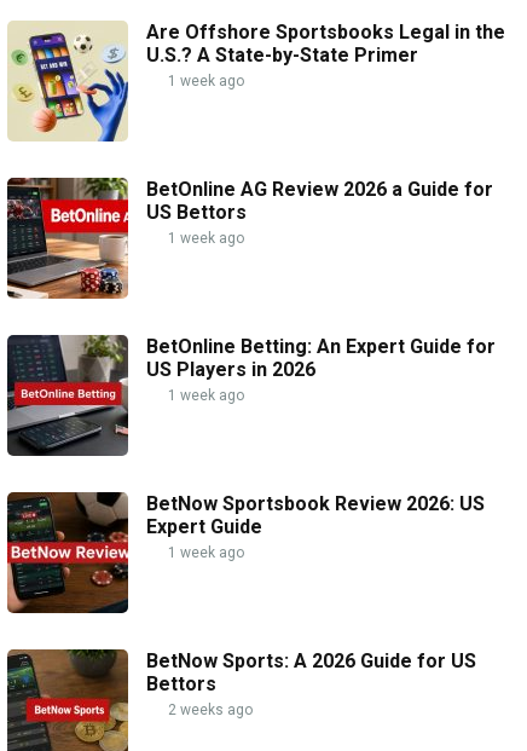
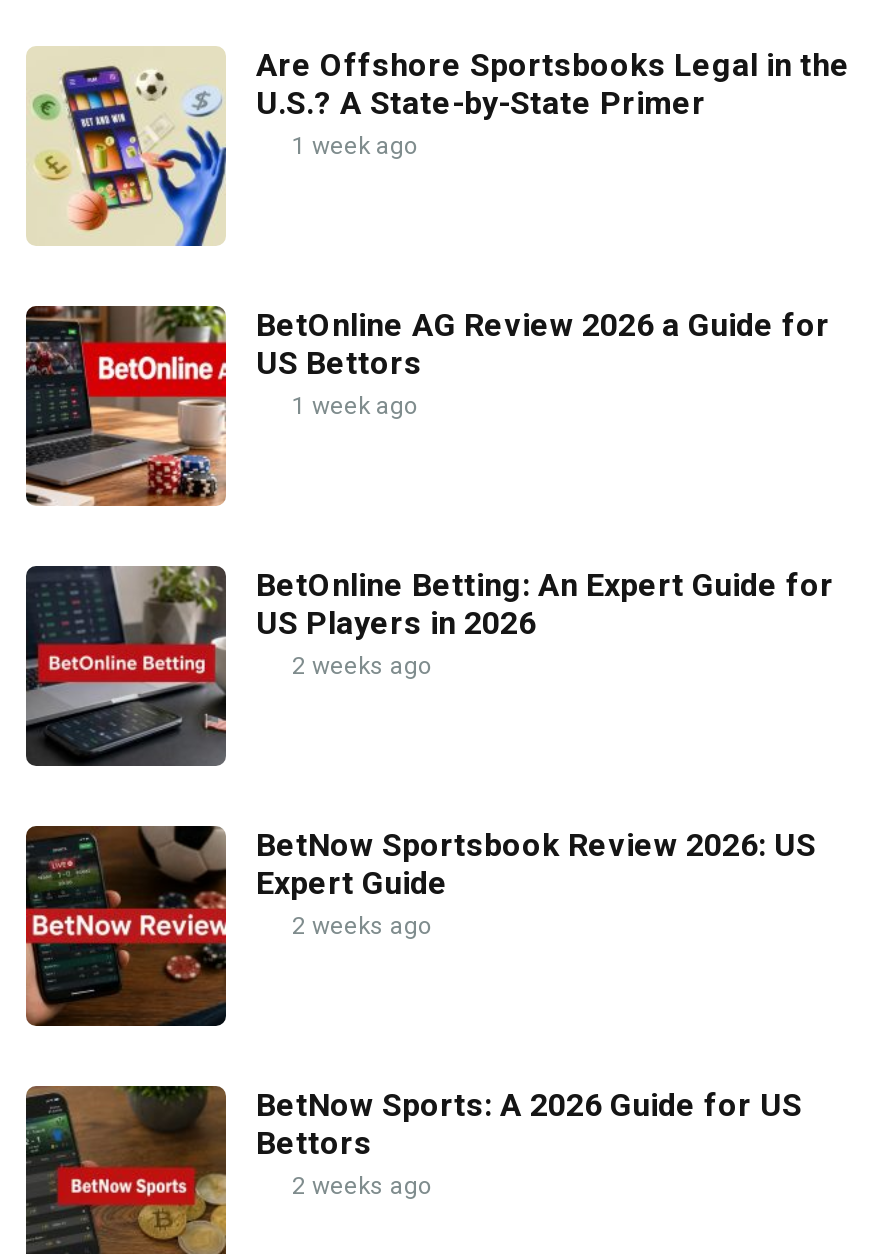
- 1 week ago
+ 2 weeks ago

- 1 week ago
+ 2 weeks ago
